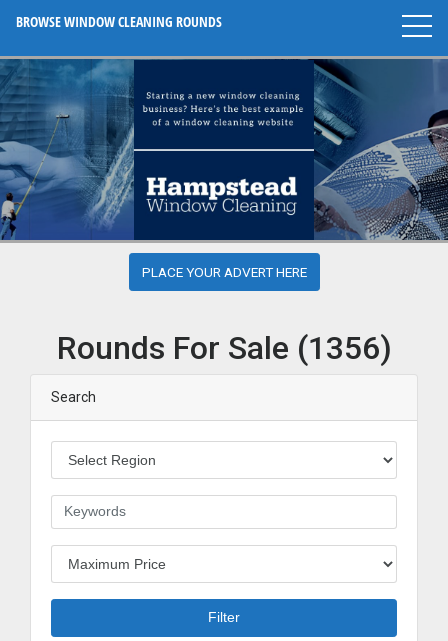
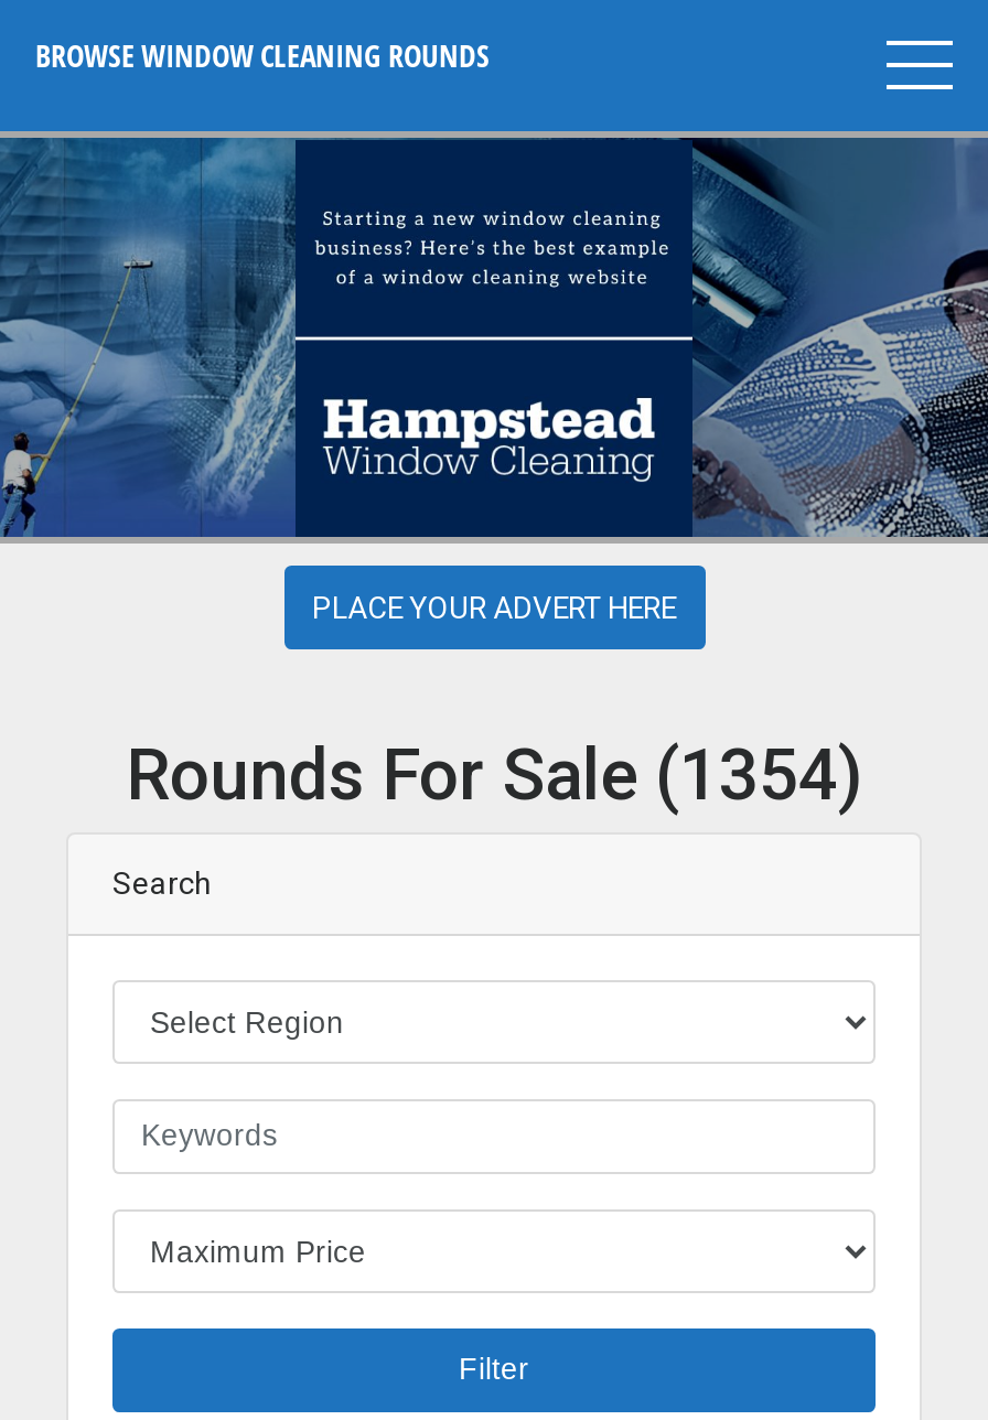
- Rounds For Sale (1356)
+ Rounds For Sale (1354)
